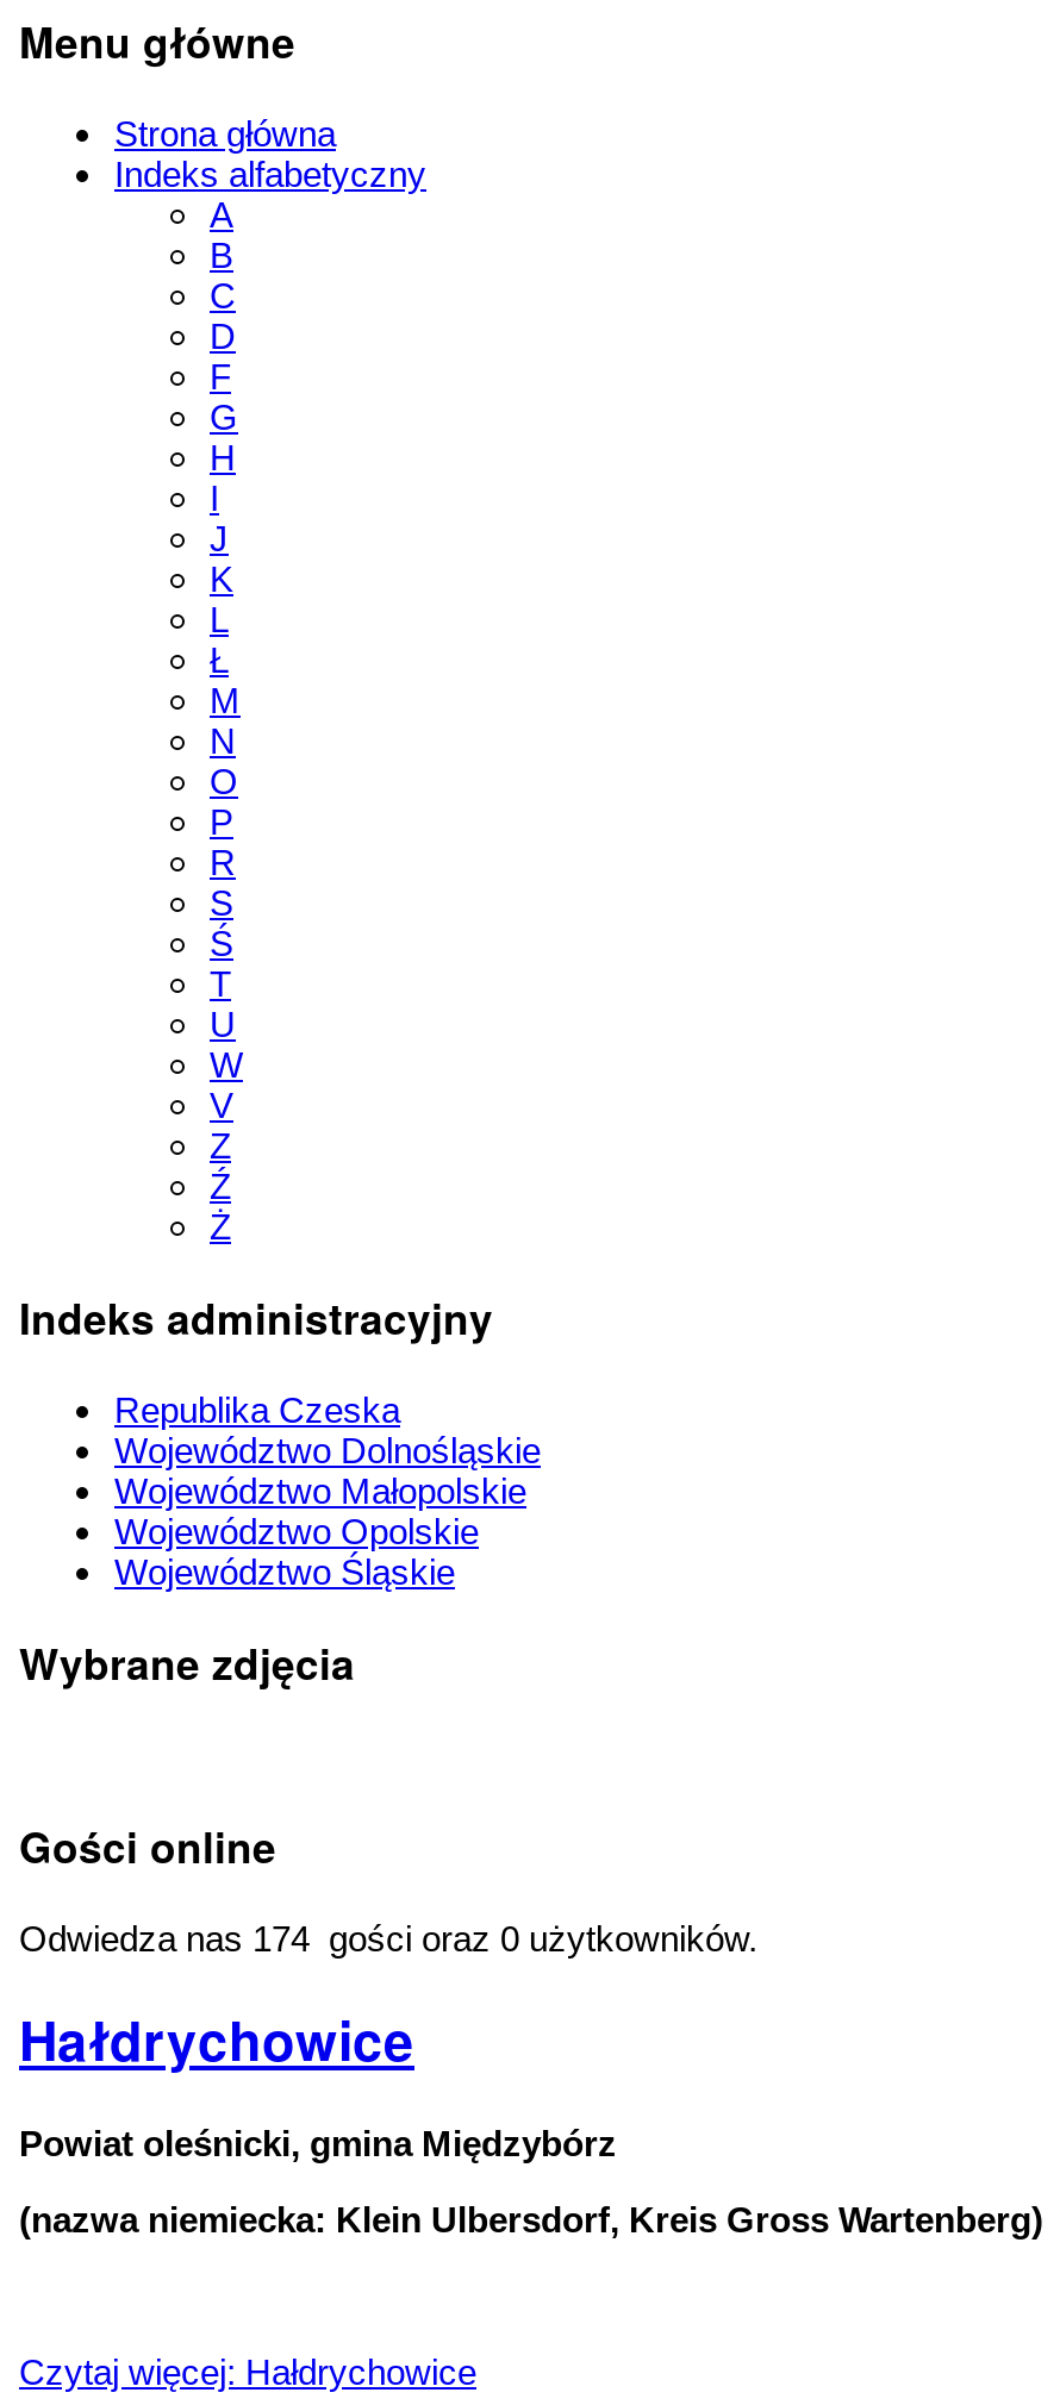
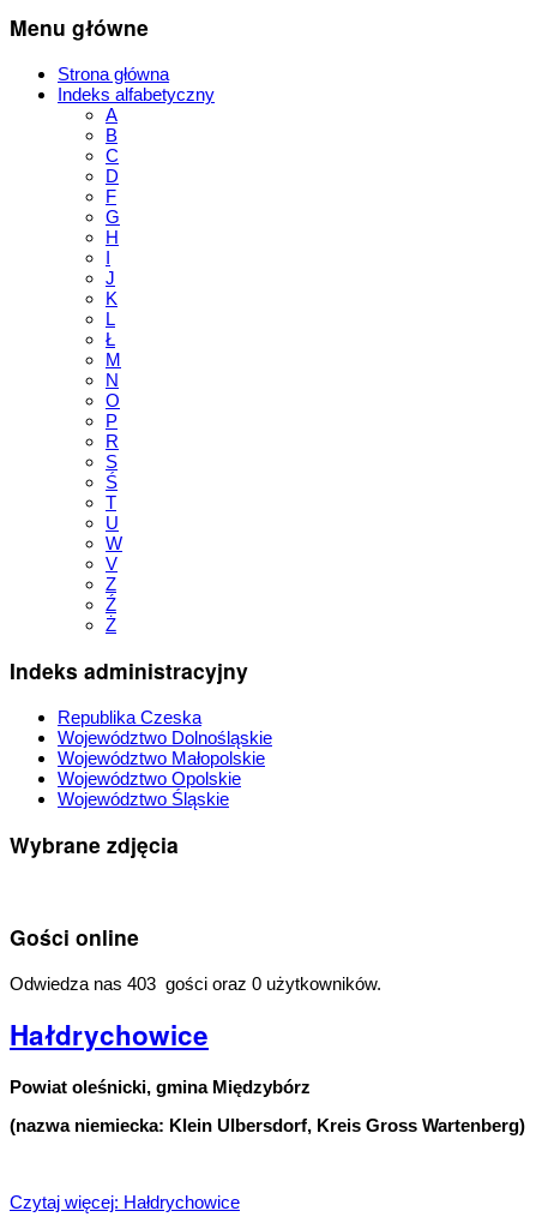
- Odwiedza nas 174 gości oraz 0 użytkowników.
+ Odwiedza nas 403 gości oraz 0 użytkowników.
